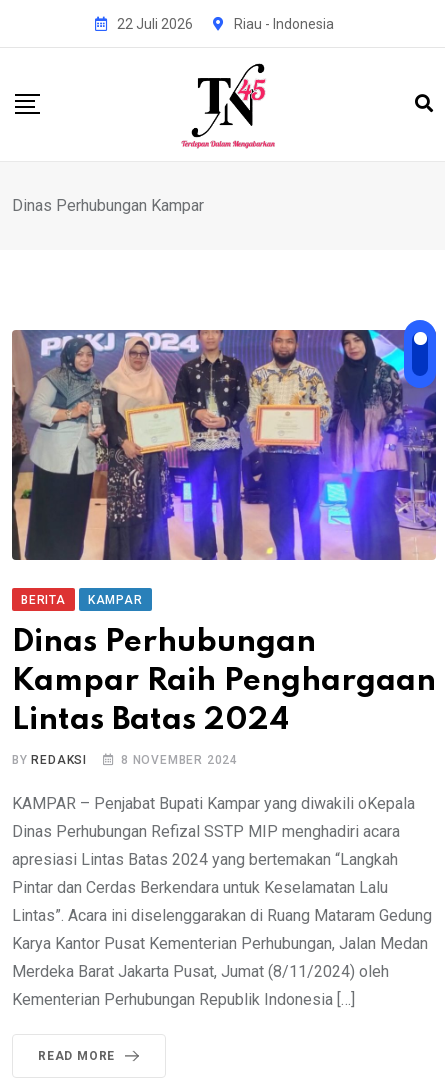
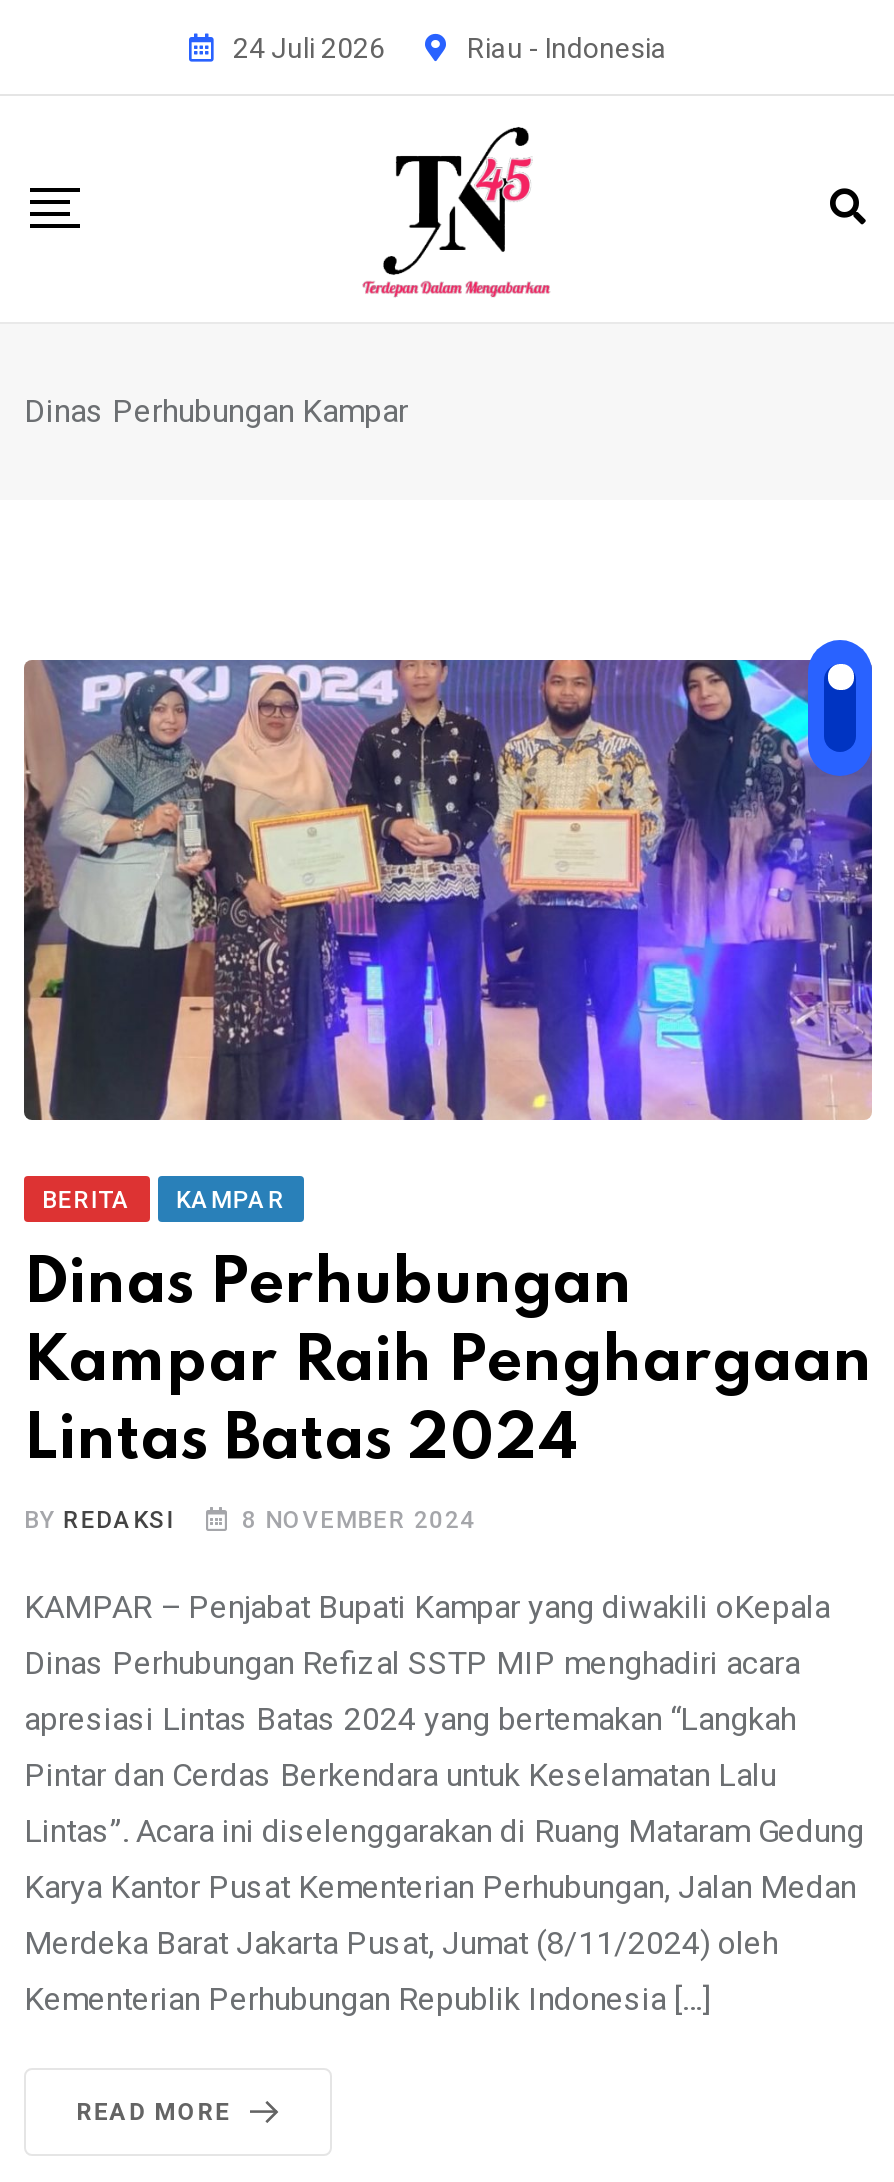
- 22 Juli 2026
+ 24 Juli 2026
